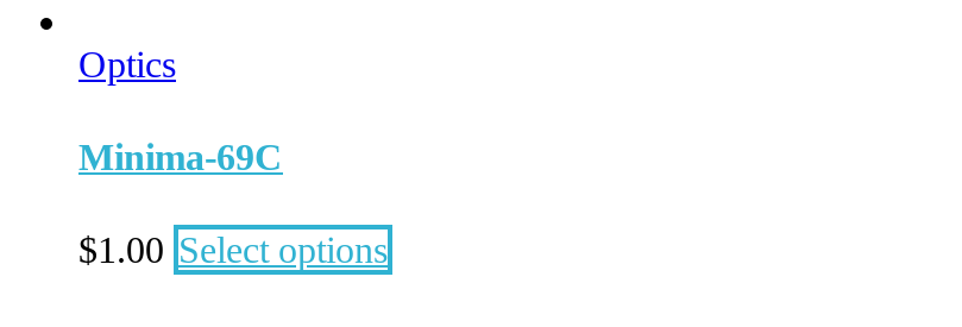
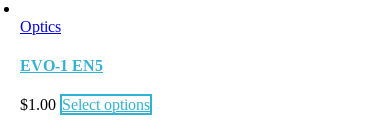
- Minima-69C
+ EVO-1 EN5
